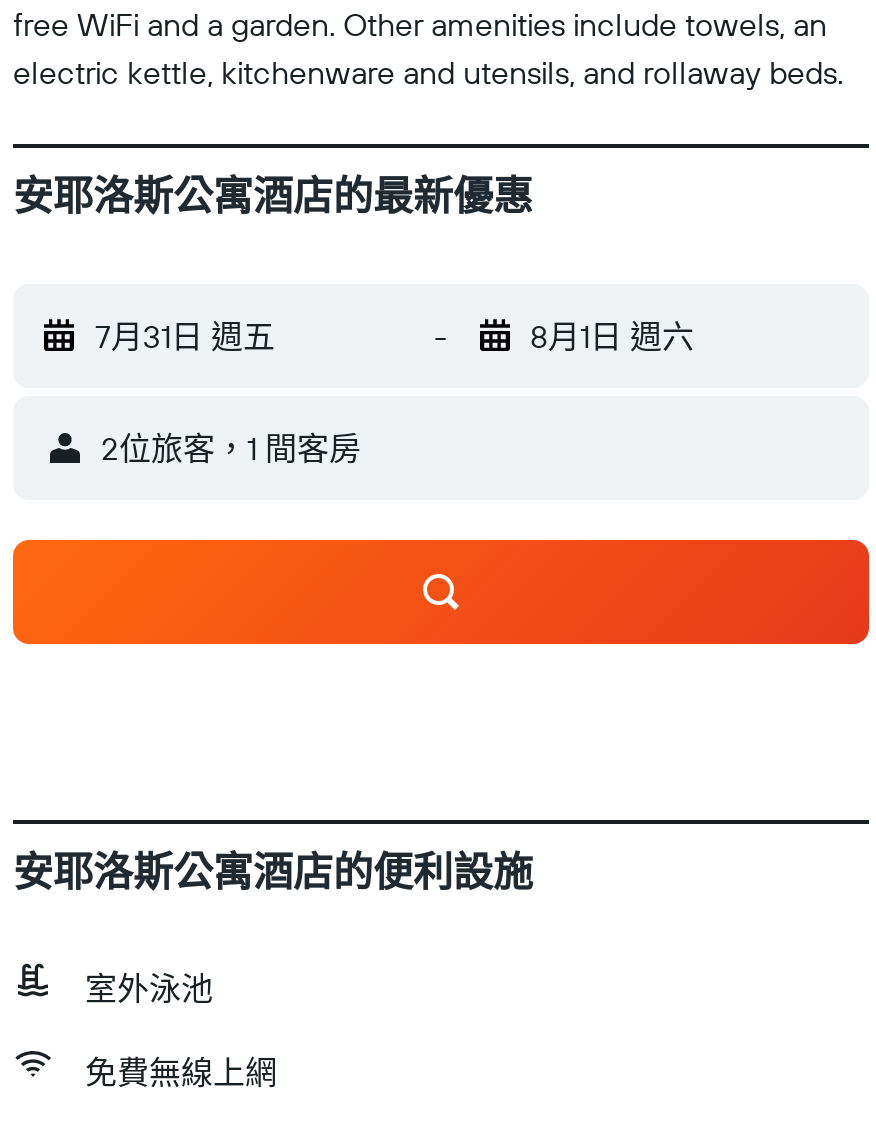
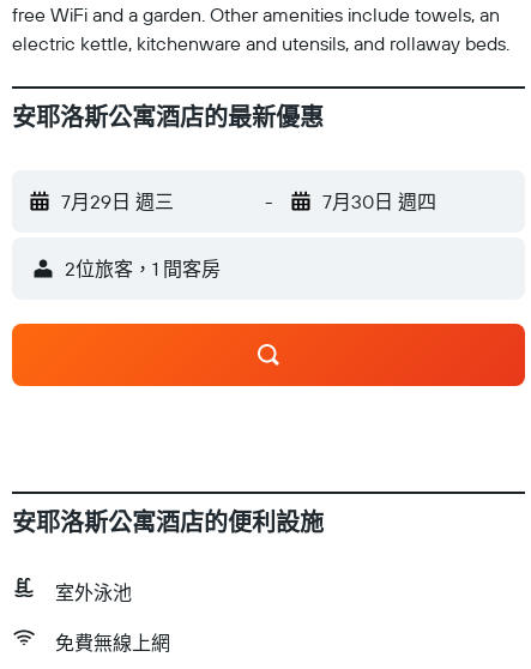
- 7月31日 週五
+ 7月29日 週三

- 8月1日 週六
+ 7月30日 週四
